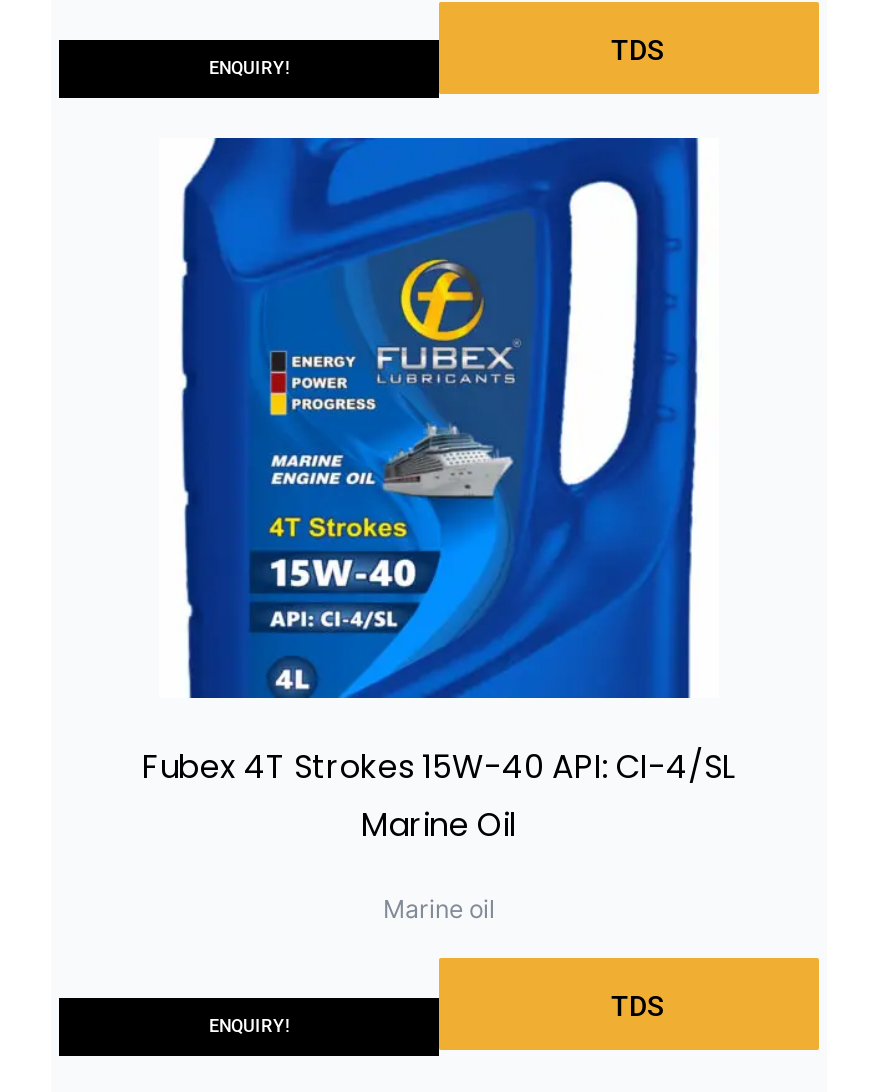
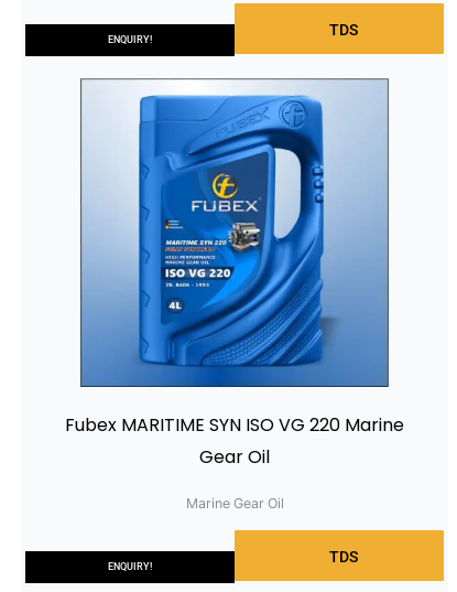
- [image]
- Fubex 4T Strokes 15W-40 API: CI-4/SL
- Marine Oil
+ [image]
+ Fubex MARITIME SYN ISO VG 220 Marine
+ Gear Oil

- Marine oil
+ Marine Gear Oil
